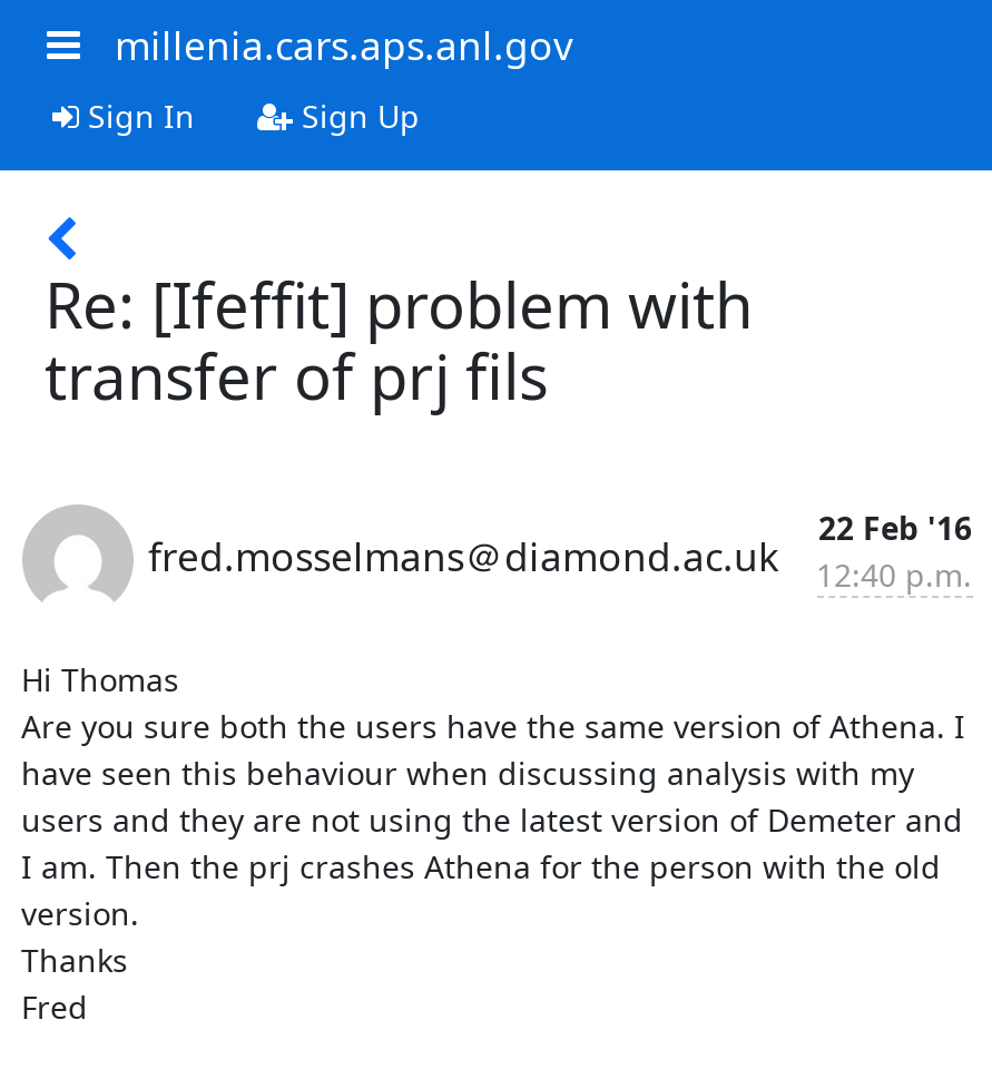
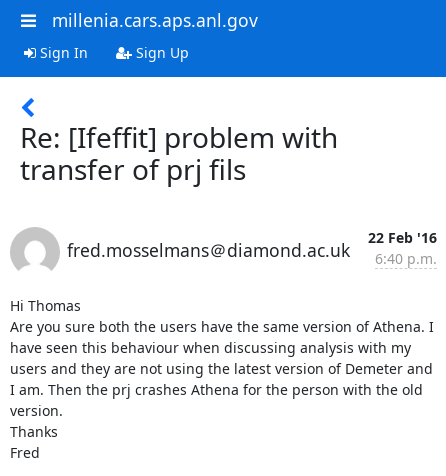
- fred.mosselmans＠diamond.ac.uk 12:40 p.m.
+ fred.mosselmans＠diamond.ac.uk 6:40 p.m.
